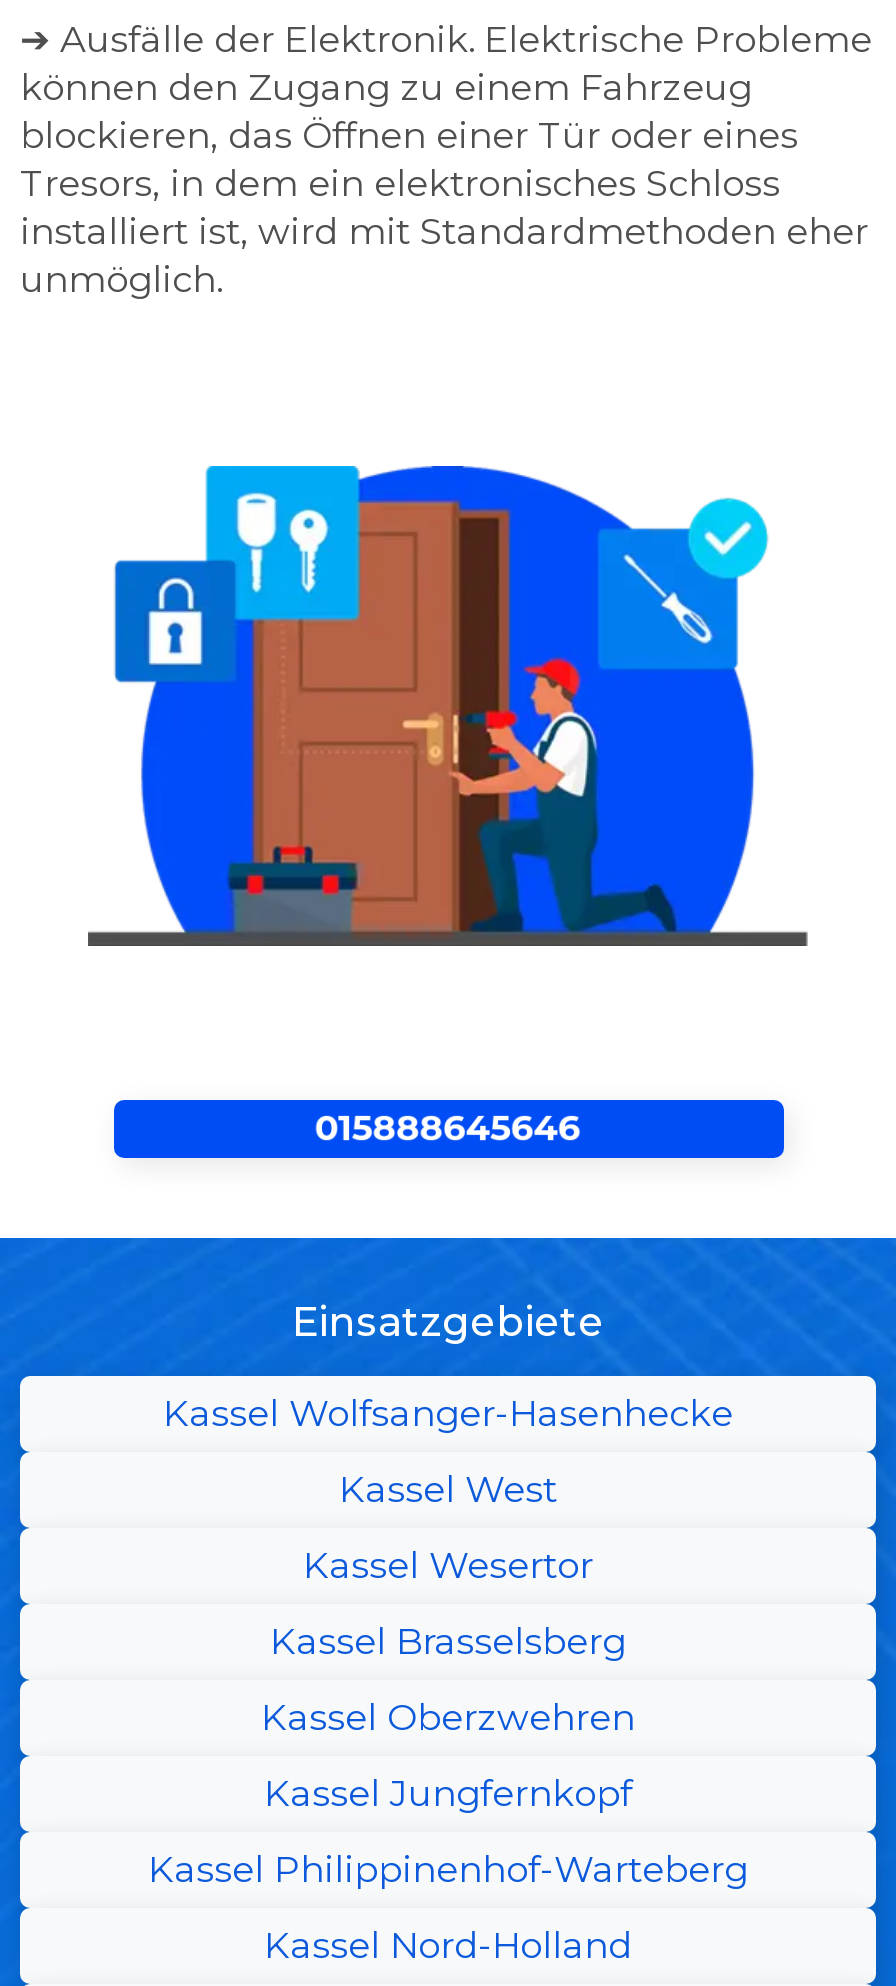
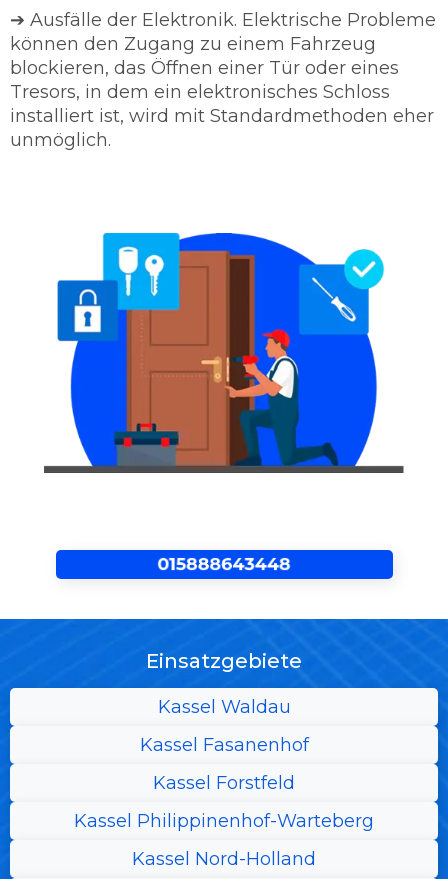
- Kassel Wolfsanger-Hasenhecke
- Kassel West
- Kassel Wesertor
- Kassel Brasselsberg
- Kassel Oberzwehren
- Kassel Jungfernkopf
+ Kassel Waldau
+ Kassel Fasanenhof
+ Kassel Forstfeld
